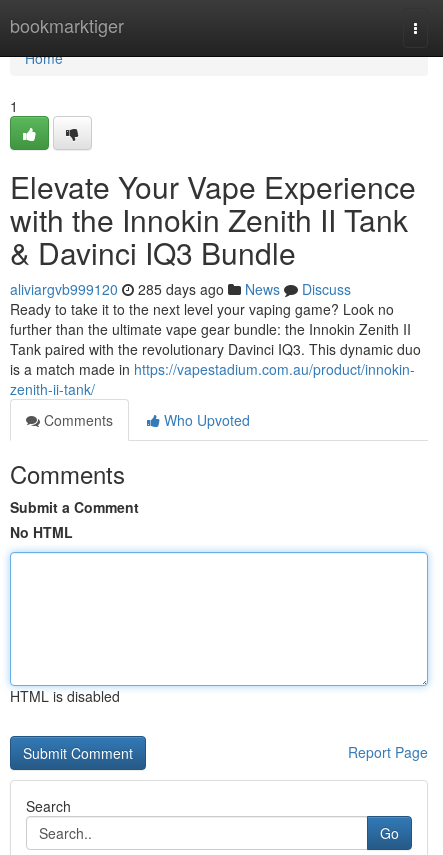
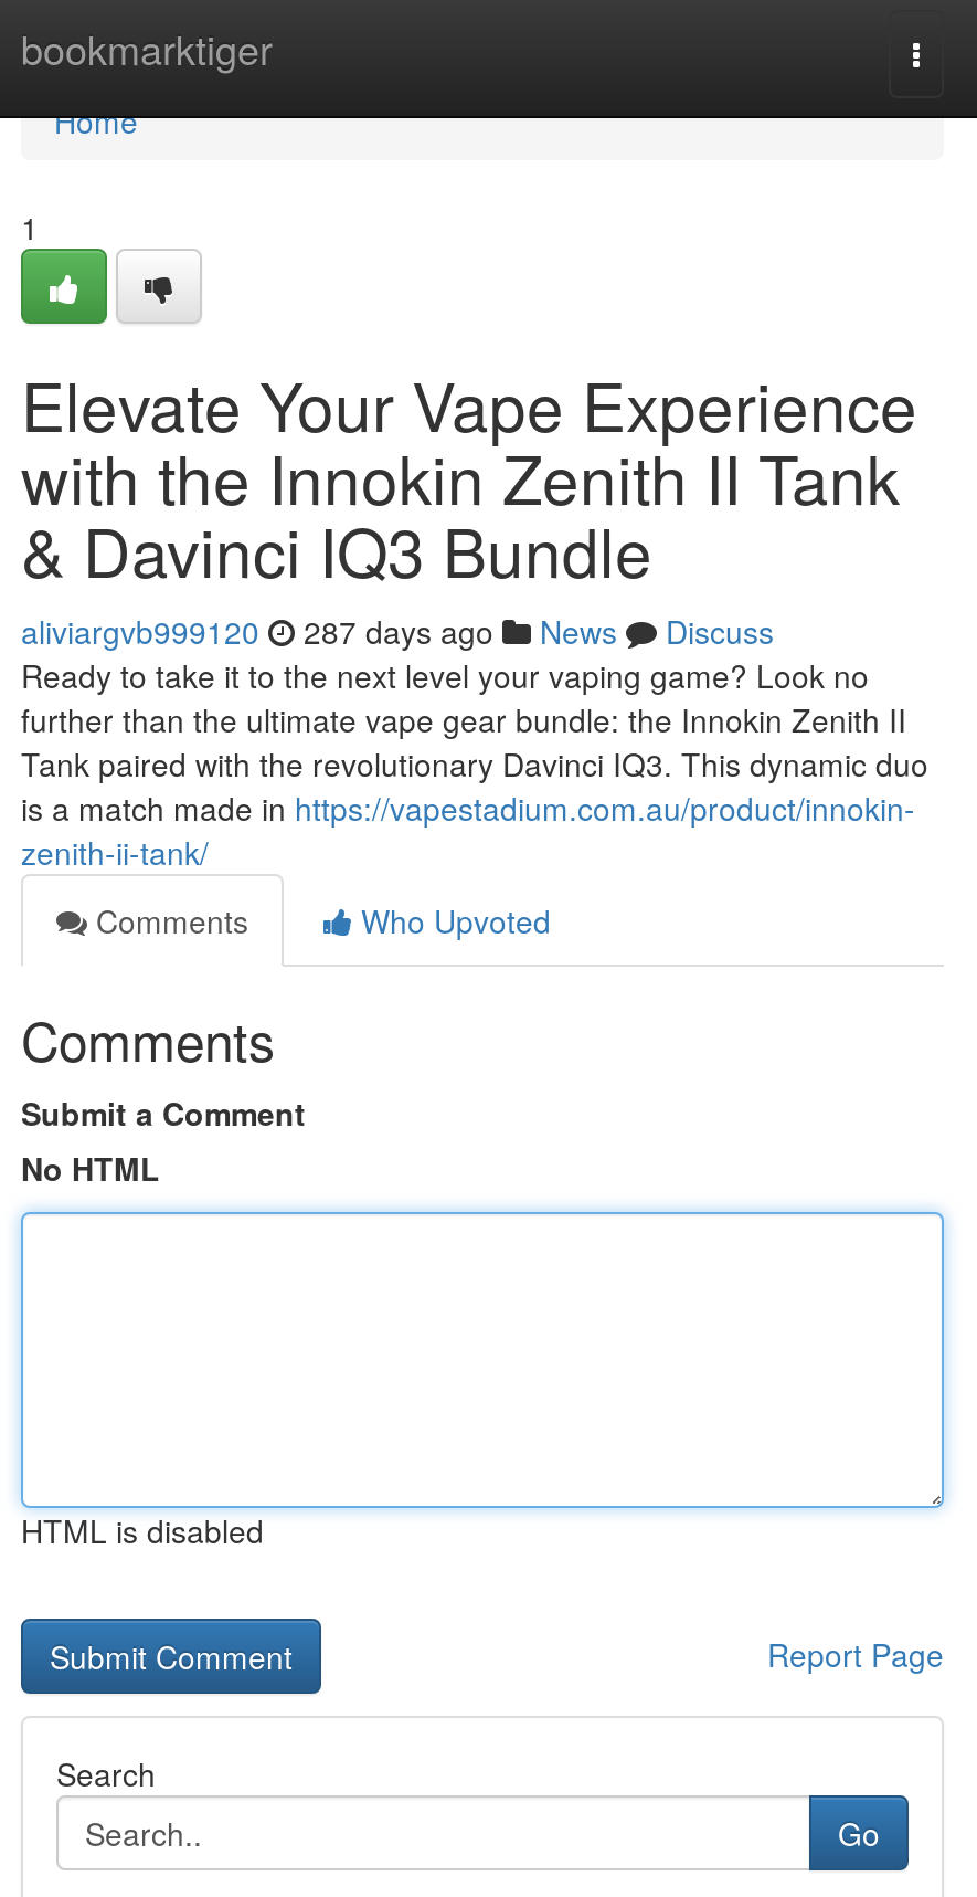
- aliviargvb999120 285 days ago News Discuss
+ aliviargvb999120 287 days ago News Discuss
